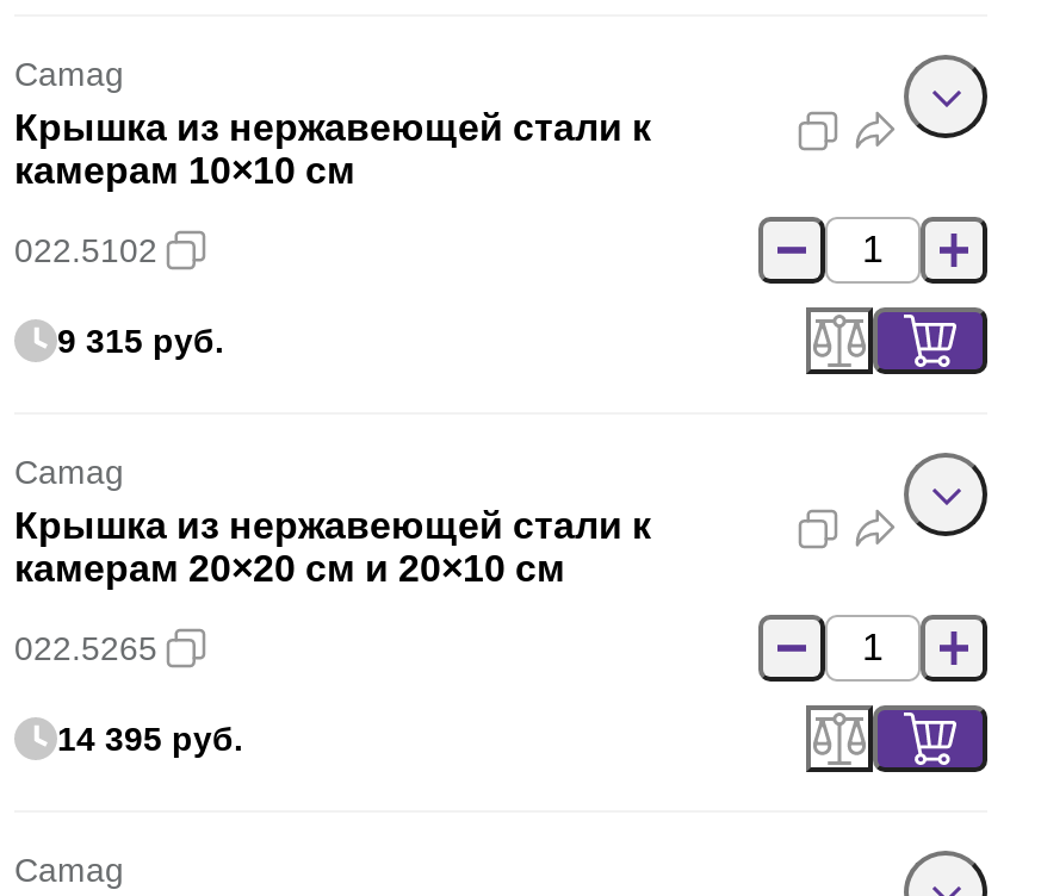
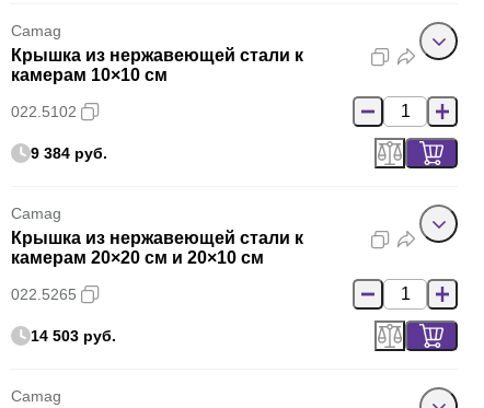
- 9 315 руб.
+ 9 384 руб.

- 14 395 руб.
+ 14 503 руб.
